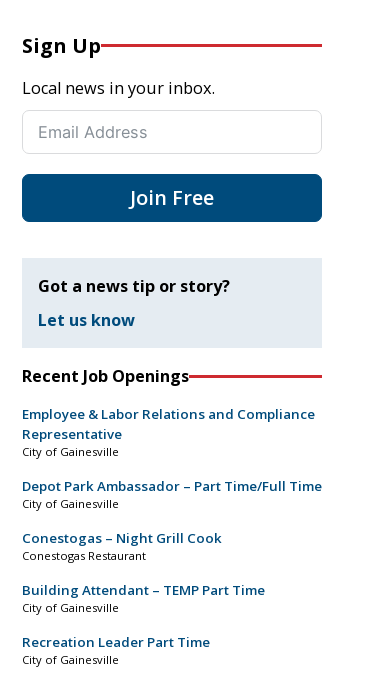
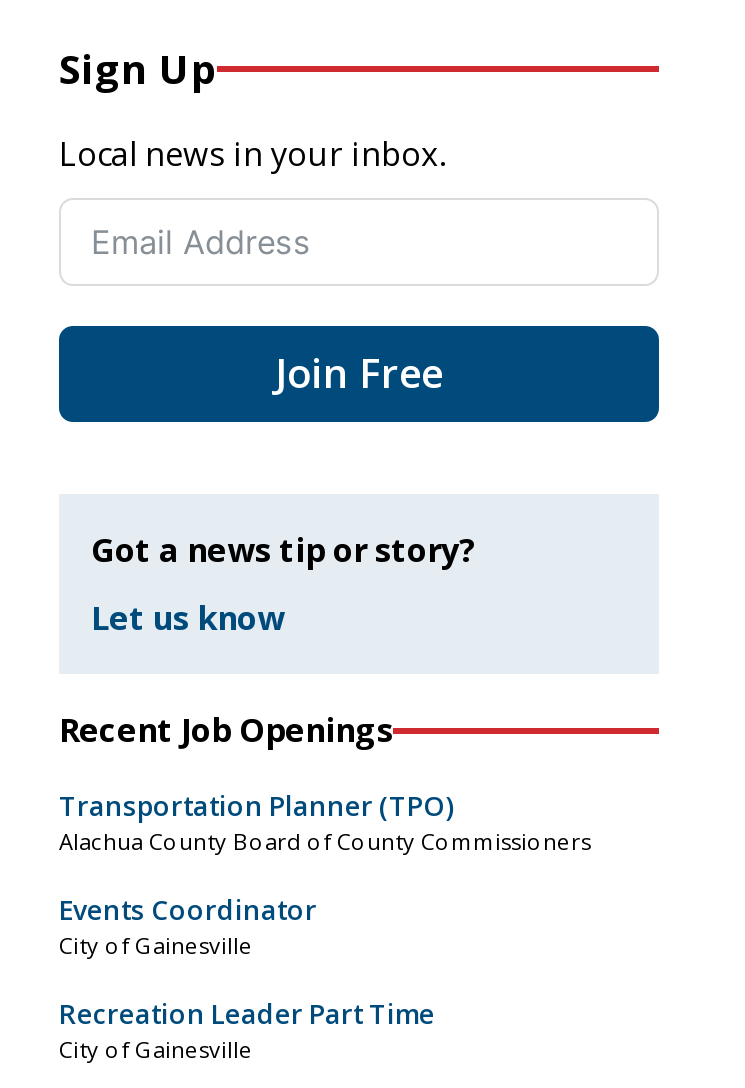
- Employee & Labor Relations and Compliance
- Representative
- City of Gainesville
- Depot Park Ambassador – Part Time/Full Time
- City of Gainesville
- Conestogas – Night Grill Cook
- Conestogas Restaurant
- Building Attendant – TEMP Part Time
+ Transportation Planner (TPO)
+ Alachua County Board of County Commissioners
+ Events Coordinator
